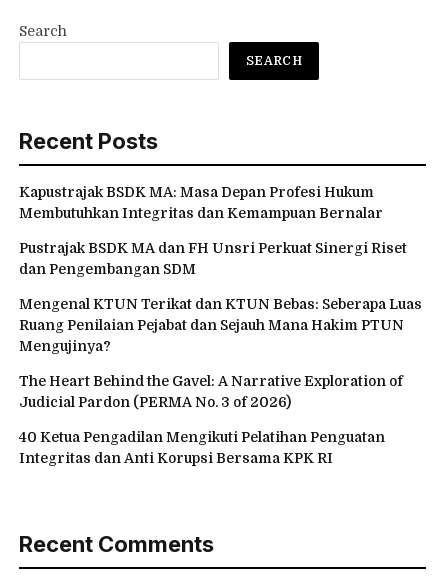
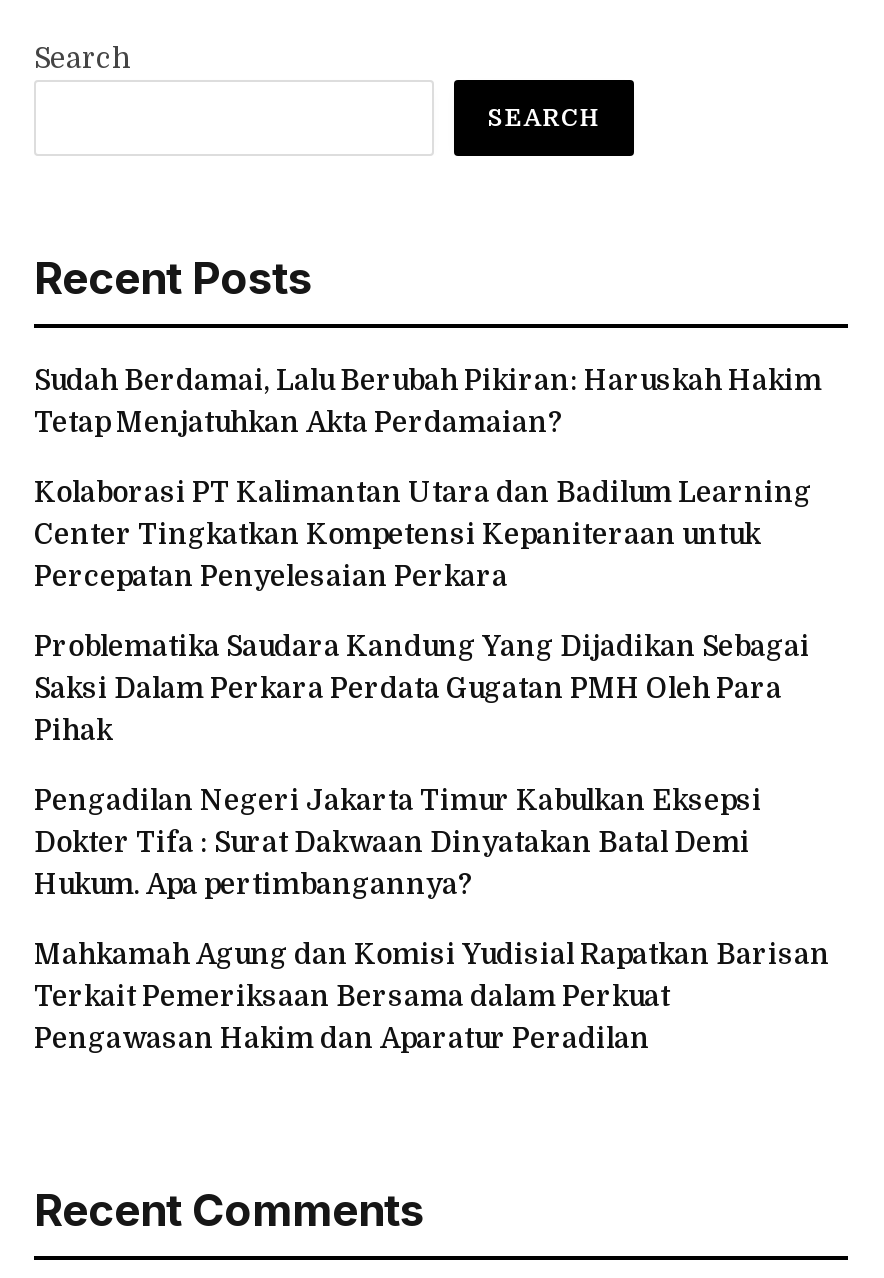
- Kapustrajak BSDK MA: Masa Depan Profesi Hukum
- Membutuhkan Integritas dan Kemampuan Bernalar
+ Sudah Berdamai, Lalu Berubah Pikiran: Haruskah Hakim
+ Tetap Menjatuhkan Akta Perdamaian?

- Pustrajak BSDK MA dan FH Unsri Perkuat Sinergi Riset
- dan Pengembangan SDM
+ Kolaborasi PT Kalimantan Utara dan Badilum Learning
+ Center Tingkatkan Kompetensi Kepaniteraan untuk
+ Percepatan Penyelesaian Perkara

- Mengenal KTUN Terikat dan KTUN Bebas: Seberapa Luas
- Ruang Penilaian Pejabat dan Sejauh Mana Hakim PTUN
- Mengujinya?
+ Problematika Saudara Kandung Yang Dijadikan Sebagai
+ Saksi Dalam Perkara Perdata Gugatan PMH Oleh Para
+ Pihak

- The Heart Behind the Gavel: A Narrative Exploration of
- Judicial Pardon (PERMA No. 3 of 2026)
+ Pengadilan Negeri Jakarta Timur Kabulkan Eksepsi
+ Dokter Tifa : Surat Dakwaan Dinyatakan Batal Demi
+ Hukum. Apa pertimbangannya?

- 40 Ketua Pengadilan Mengikuti Pelatihan Penguatan
- Integritas dan Anti Korupsi Bersama KPK RI
+ Mahkamah Agung dan Komisi Yudisial Rapatkan Barisan
+ Terkait Pemeriksaan Bersama dalam Perkuat
+ Pengawasan Hakim dan Aparatur Peradilan
